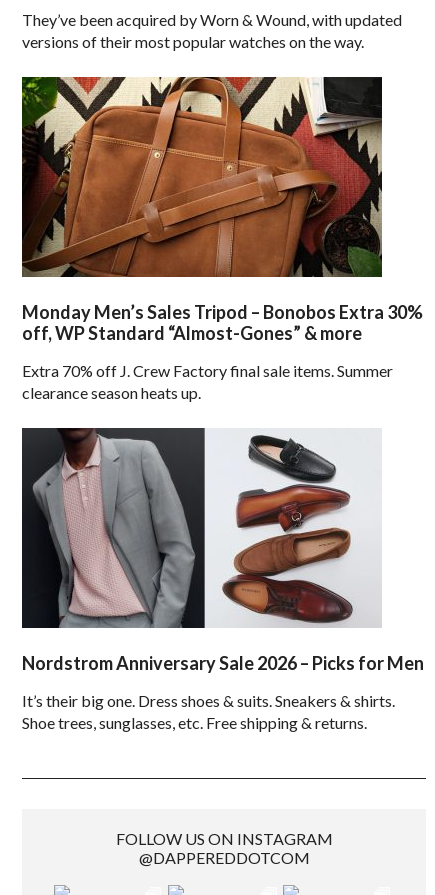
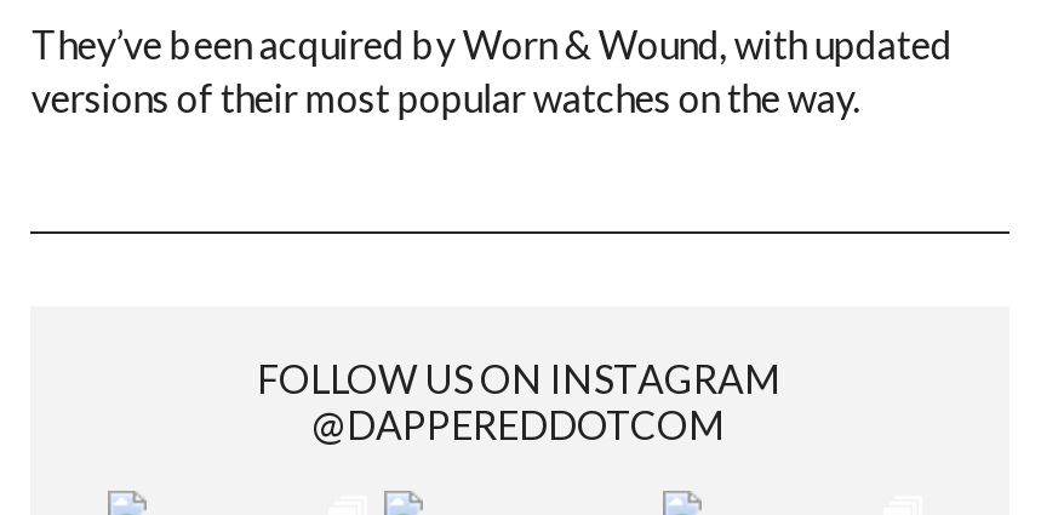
- [image]
- Monday Men’s Sales Tripod – Bonobos Extra 30%
- off, WP Standard “Almost-Gones” & more
- Extra 70% off J. Crew Factory final sale items. Summer
- clearance season heats up.

- [image]
- Nordstrom Anniversary Sale 2026 – Picks for Men
- It’s their big one. Dress shoes & suits. Sneakers & shirts.
- Shoe trees, sunglasses, etc. Free shipping & returns.

- [image]
